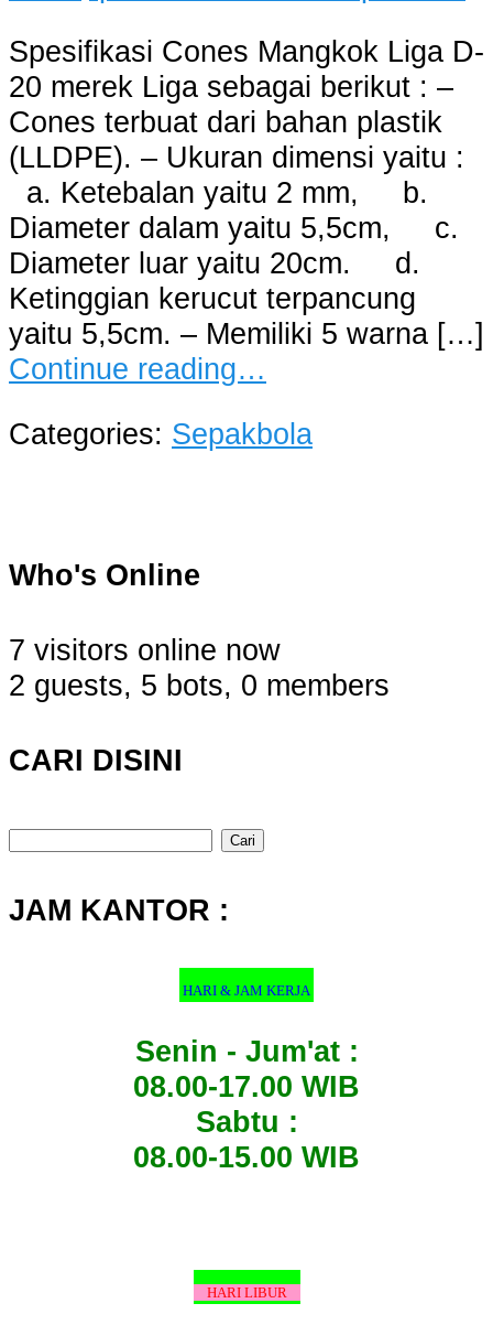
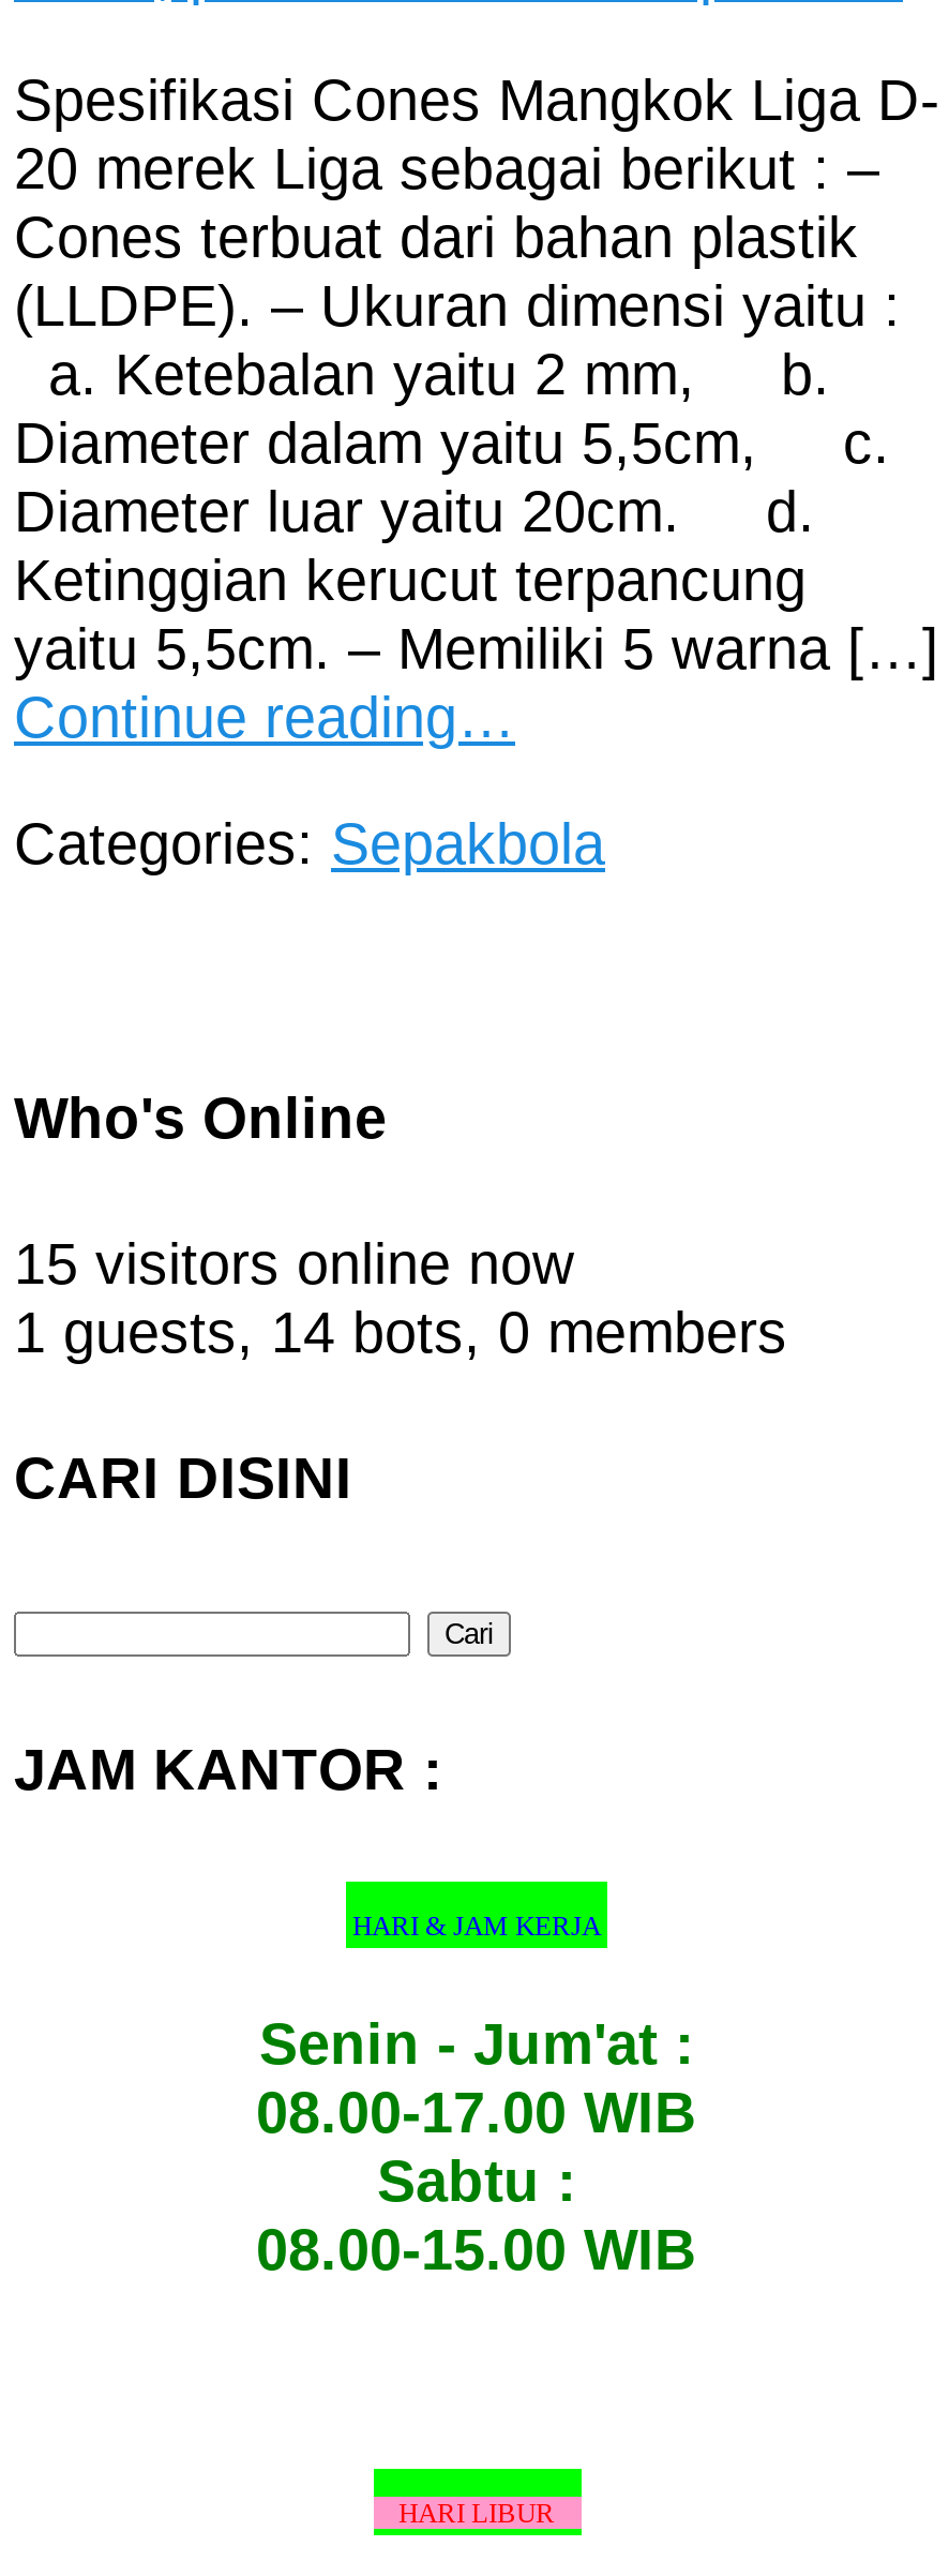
- 7 visitors online now
+ 15 visitors online now

- 2 guests, 5 bots, 0 members
+ 1 guests, 14 bots, 0 members
